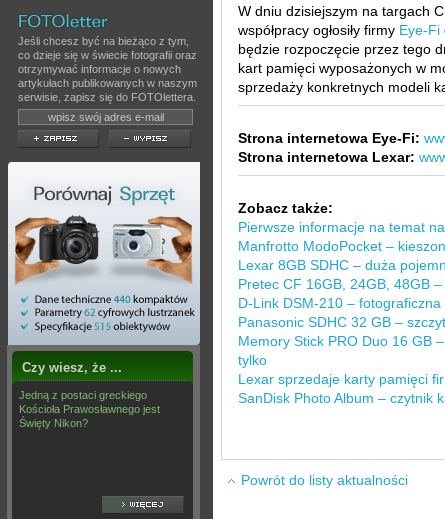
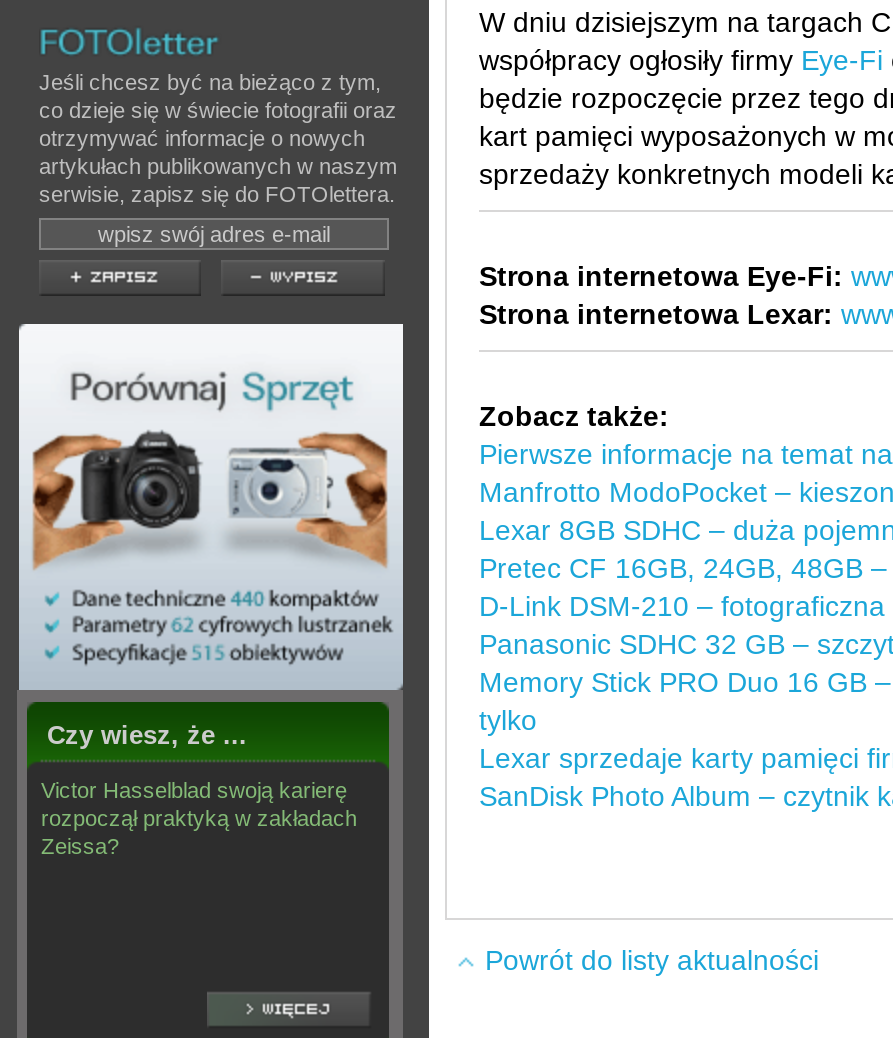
- Jedną z postaci greckiego
- Kościoła Prawosławnego jest
- Święty Nikon?
+ Victor Hasselblad swoją karierę
+ rozpoczął praktyką w zakładach
+ Zeissa?
